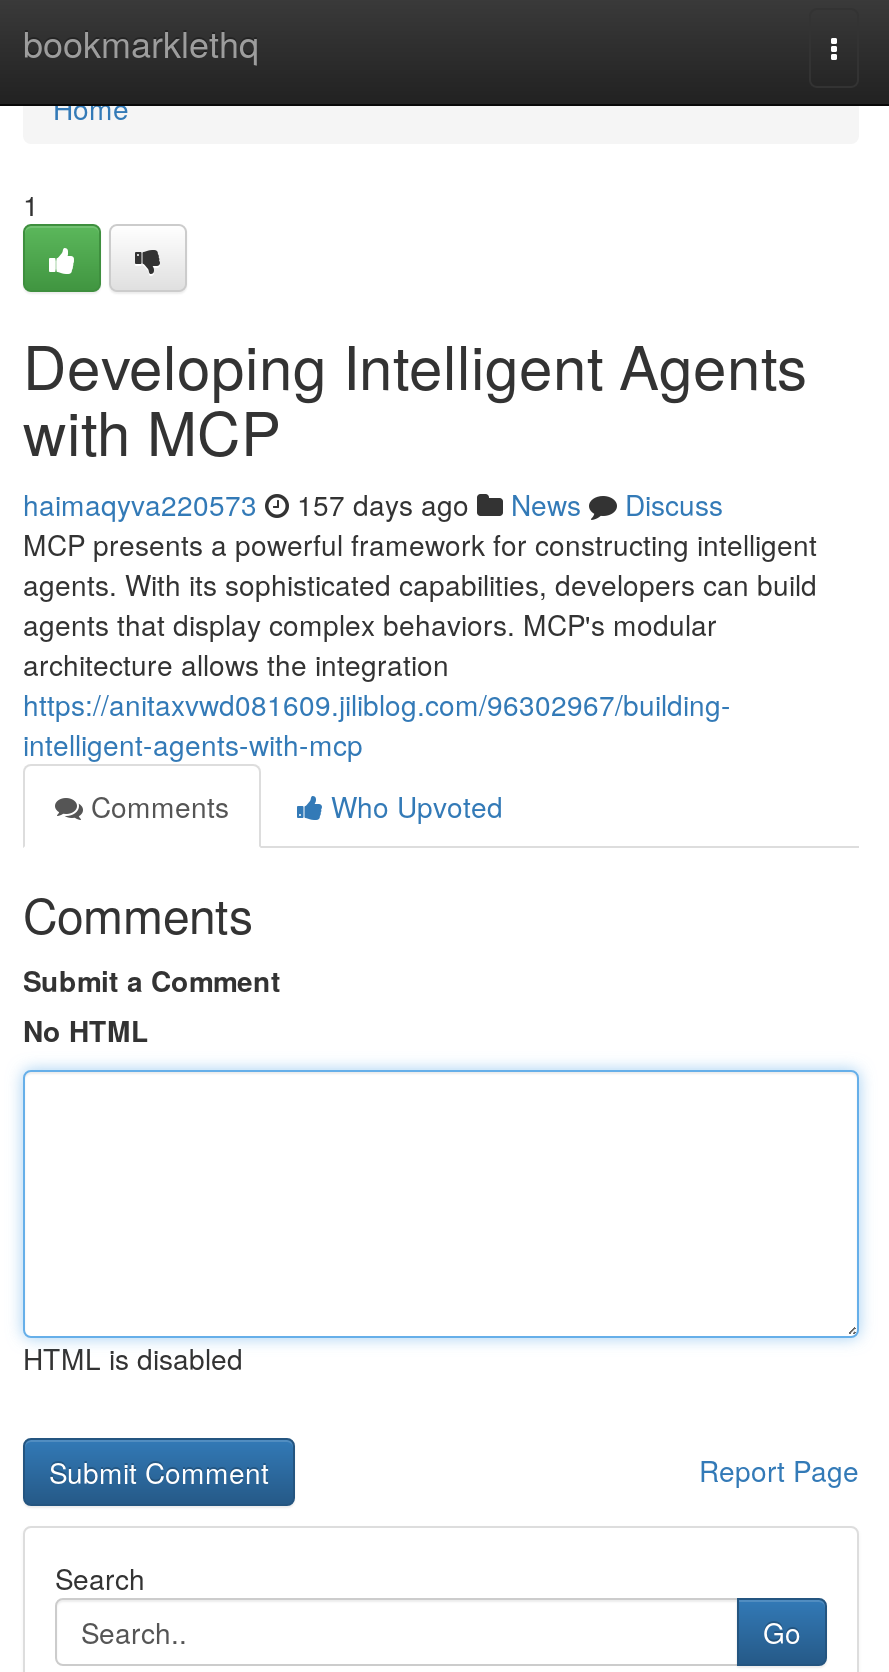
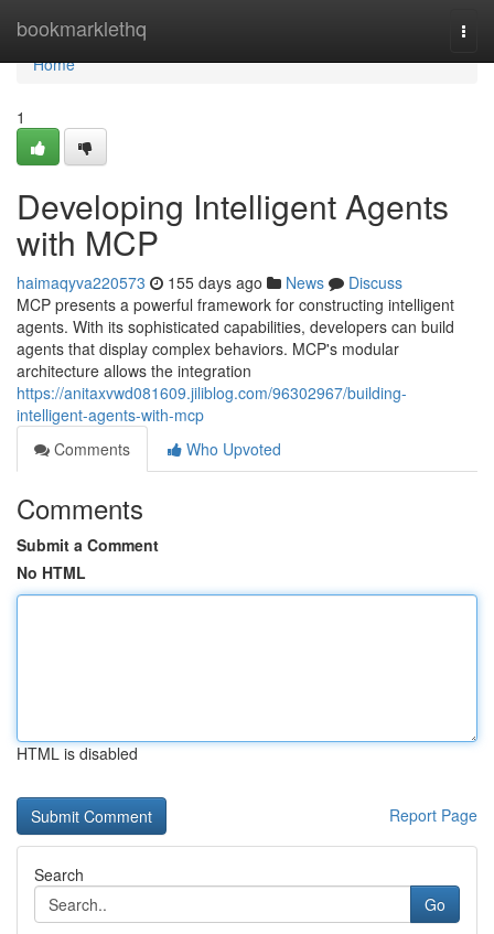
- haimaqyva220573 157 days ago News Discuss
+ haimaqyva220573 155 days ago News Discuss
